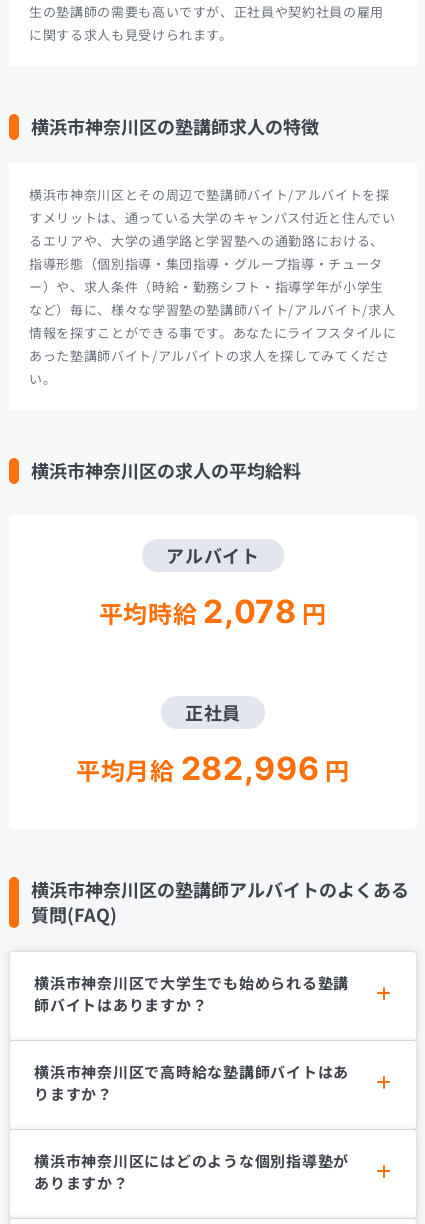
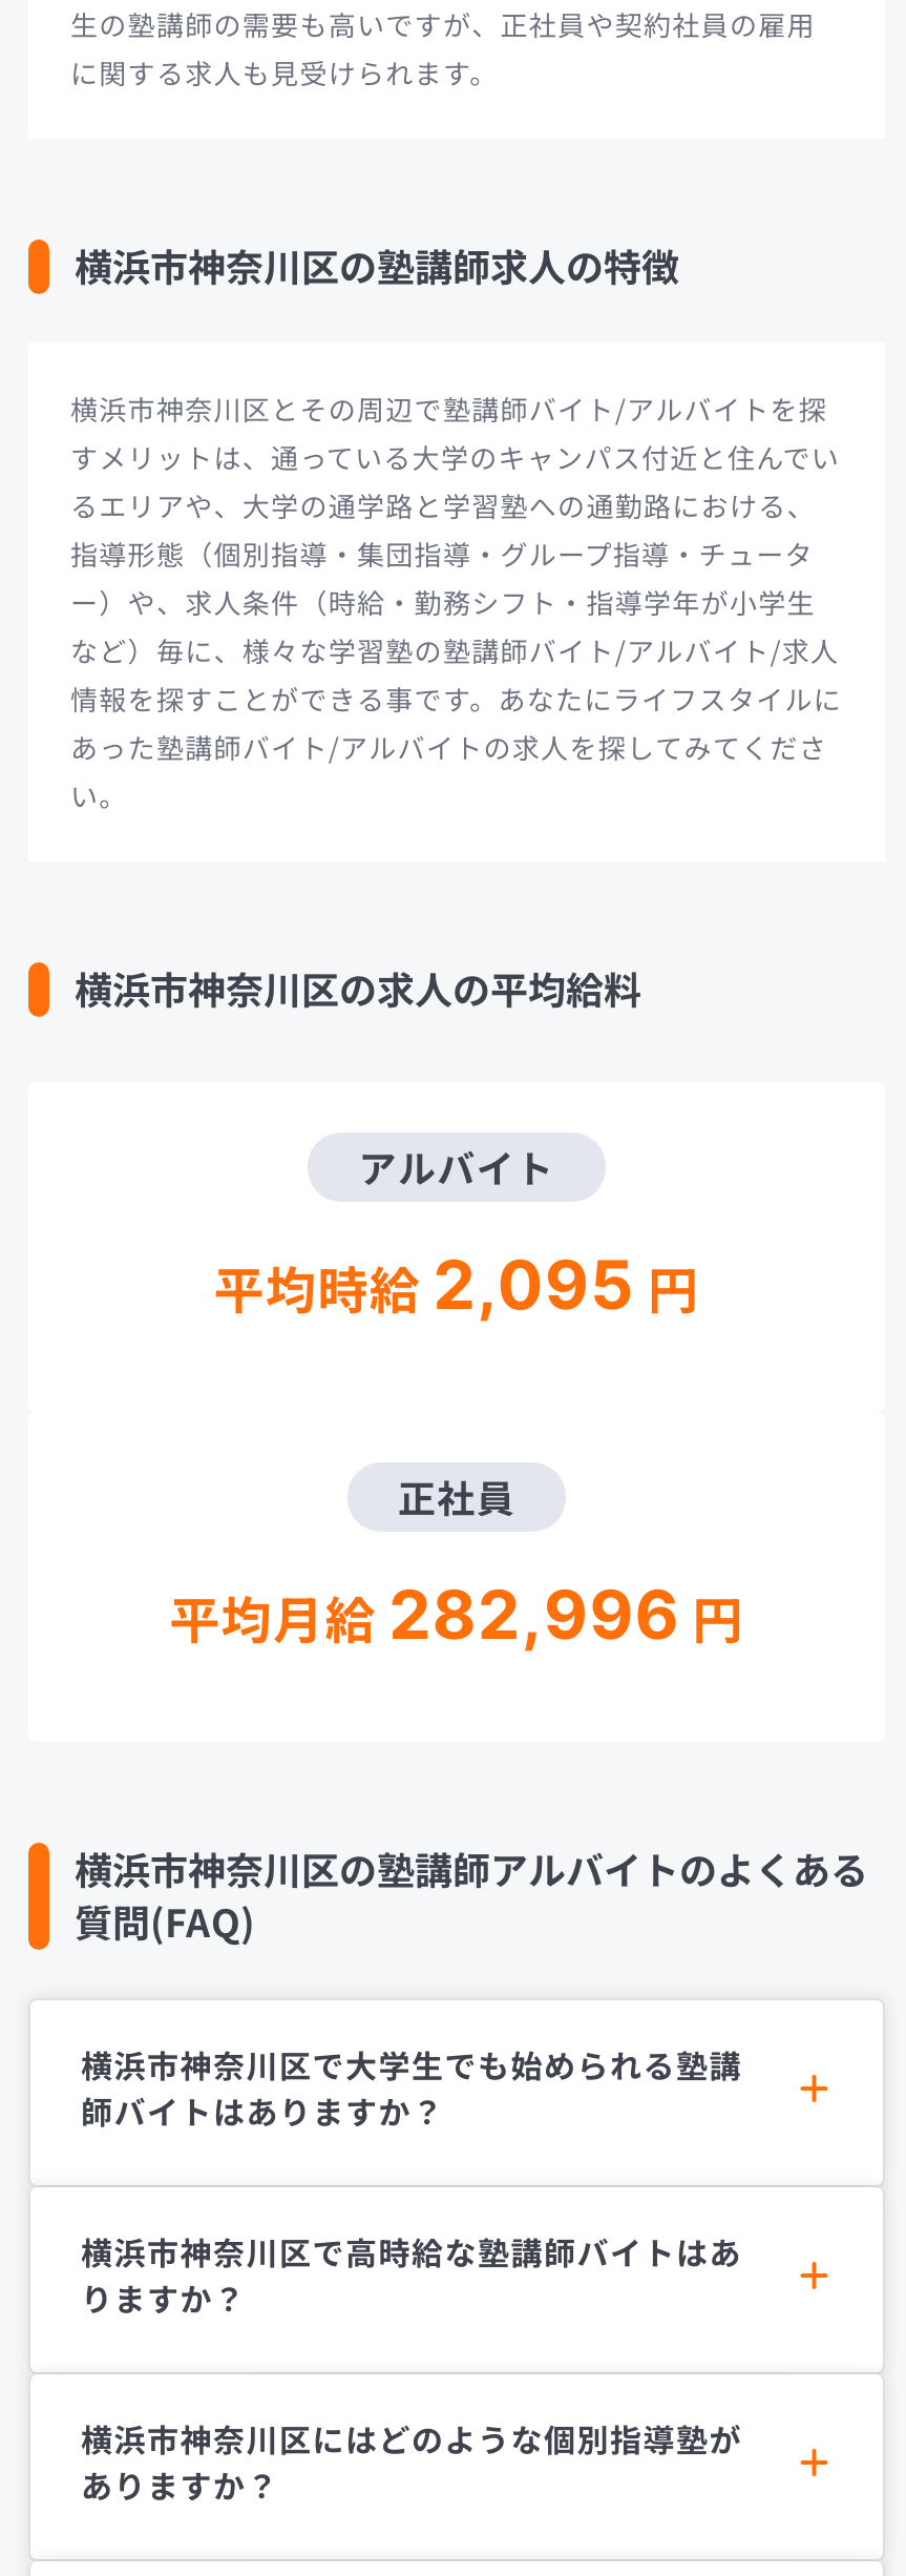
- 平均時給2,078円
+ 平均時給2,095円
